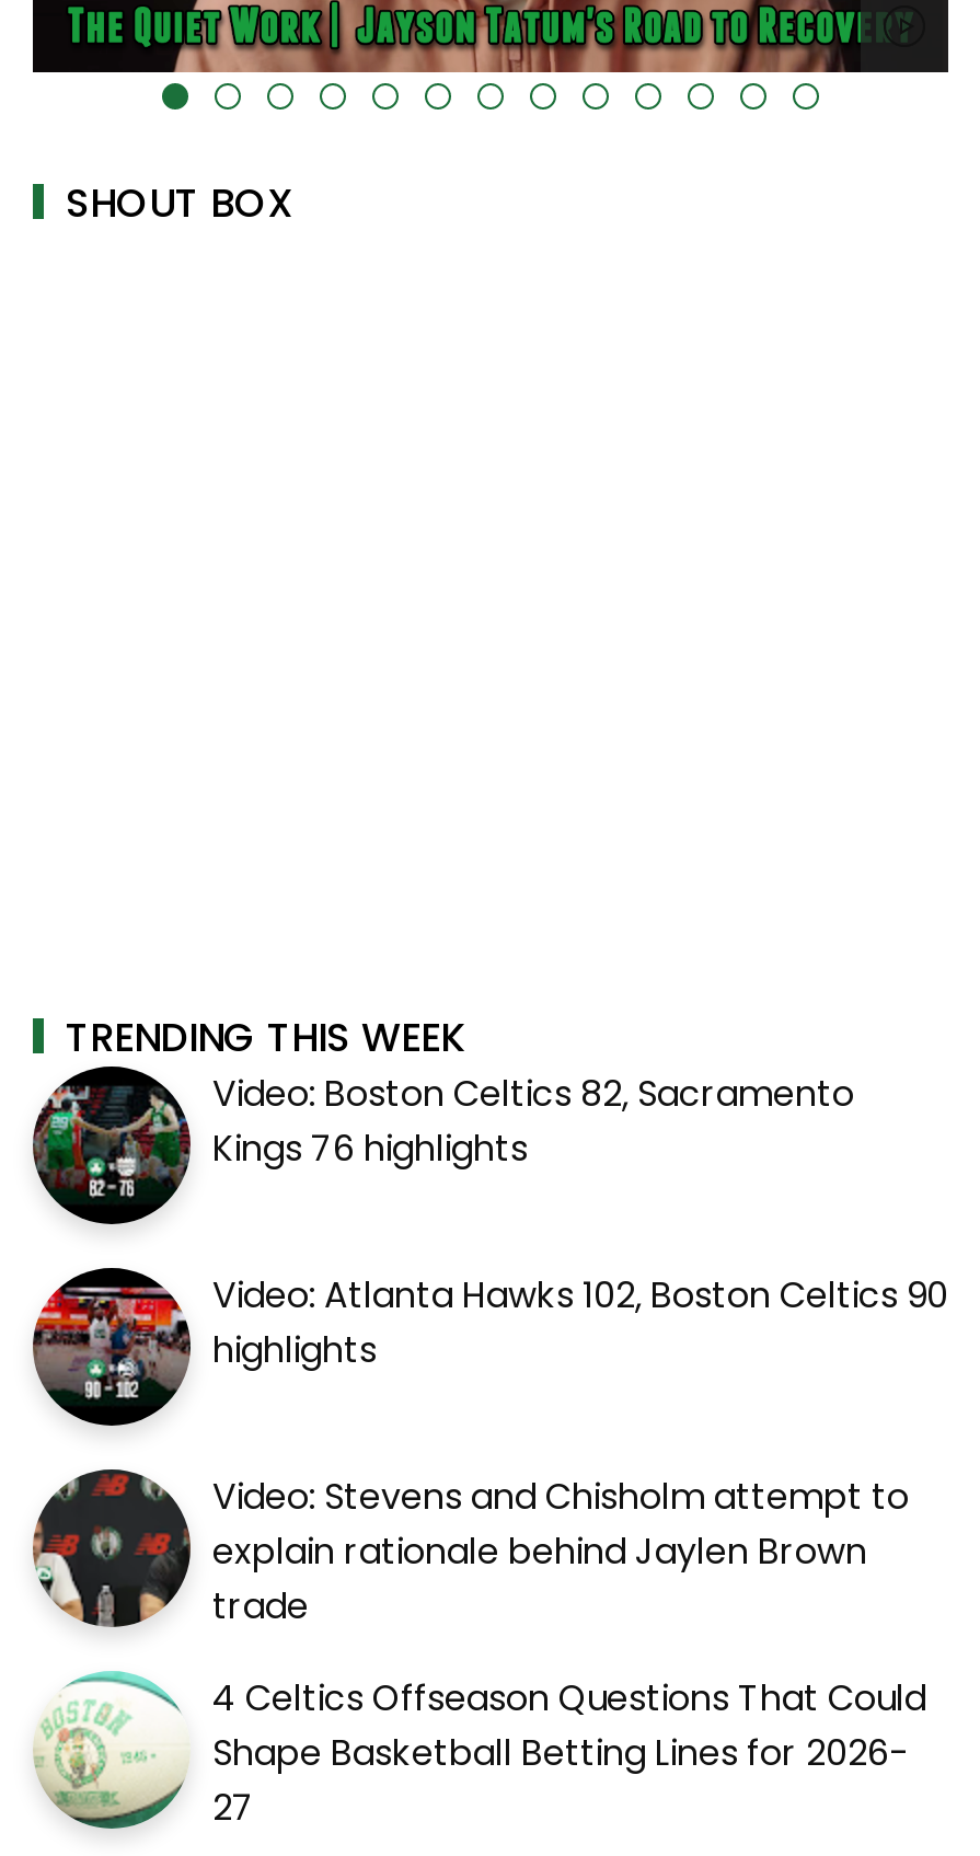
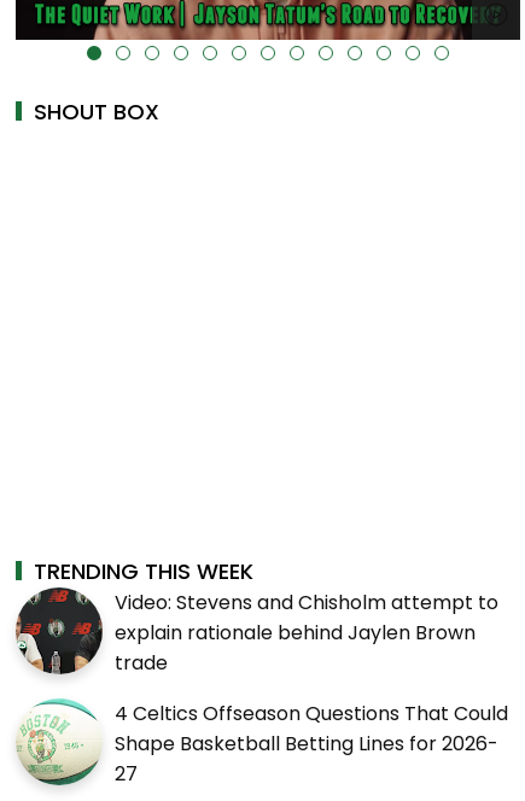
- [image]
- Video: Boston Celtics 82, Sacramento
- Kings 76 highlights
- Video: Atlanta Hawks 102, Boston Celtics 90
- highlights

- [image]
